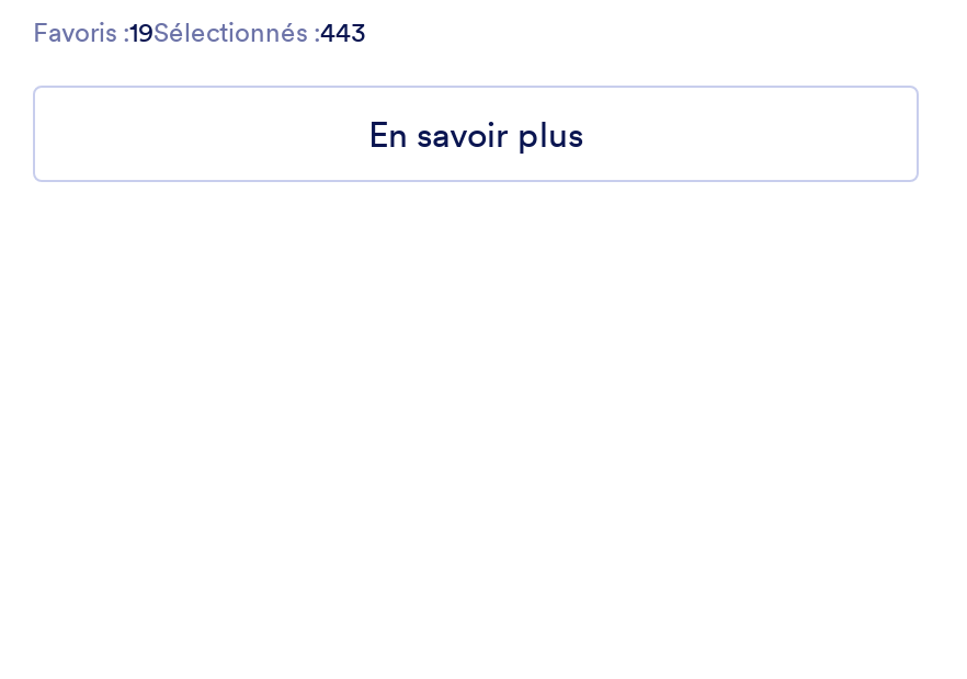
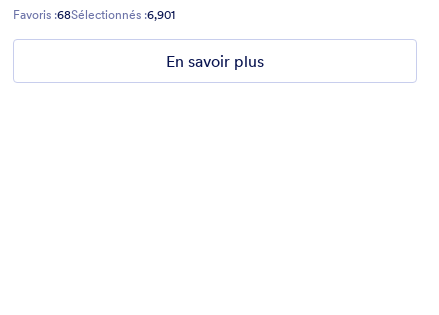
- Favoris : 19Sélectionnés : 443
+ Favoris : 68Sélectionnés : 6,901
